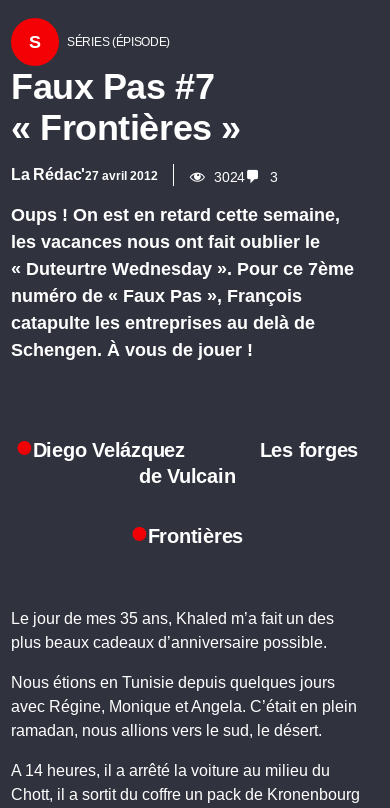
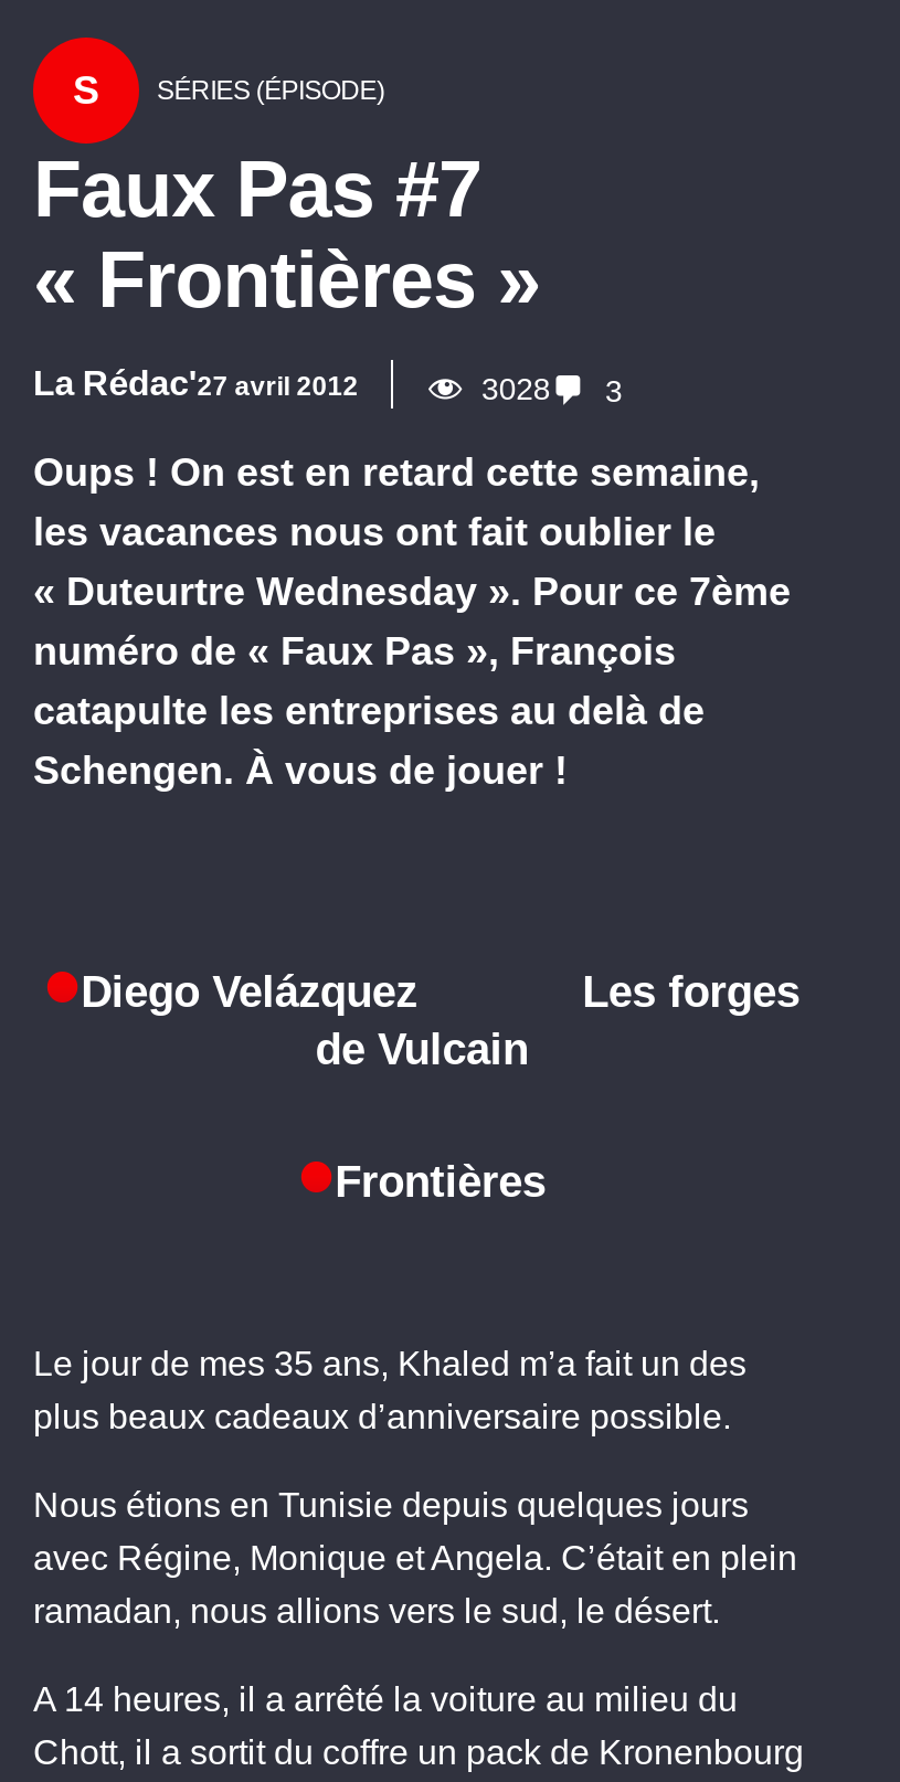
- 3024 3
+ 3028 3
